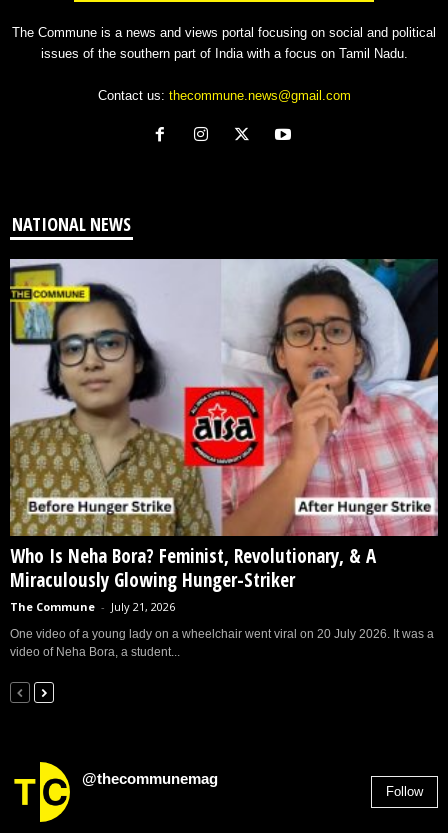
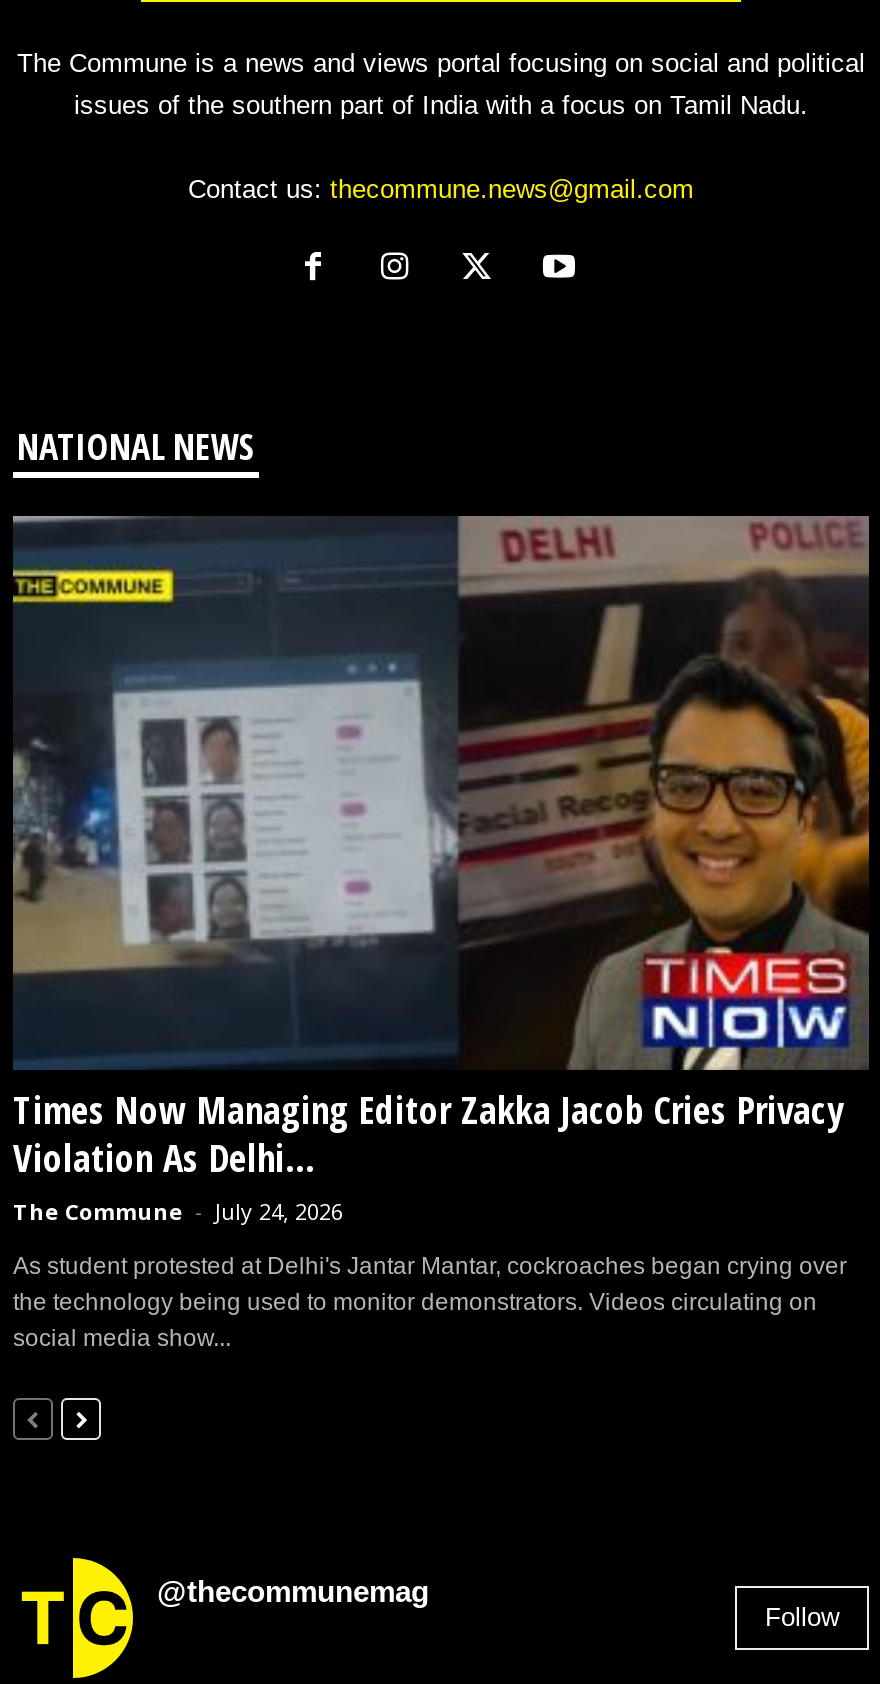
- [image]
- Who Is Neha Bora? Feminist, Revolutionary, & A
- Miraculously Glowing Hunger-Striker
- The Commune - July 21, 2026
+ [image]
+ Times Now Managing Editor Zakka Jacob Cries Privacy
+ Violation As Delhi...
+ The Commune - July 24, 2026

- One video of a young lady on a wheelchair went viral on 20 July 2026. It was a
- video of Neha Bora, a student...
+ As student protested at Delhi's Jantar Mantar, cockroaches began crying over
+ the technology being used to monitor demonstrators. Videos circulating on
+ social media show...
